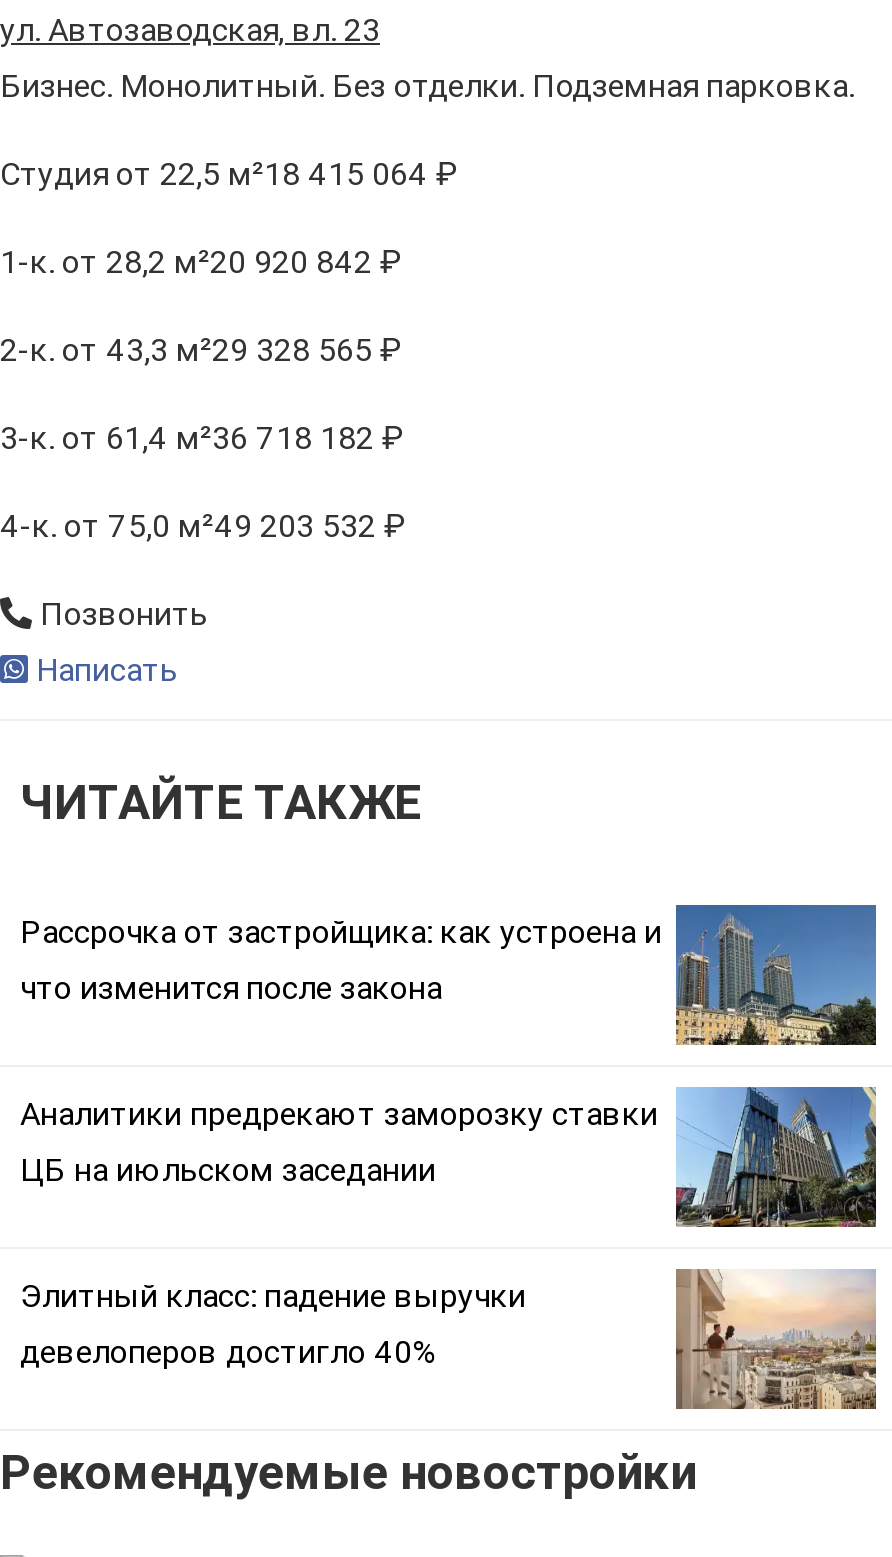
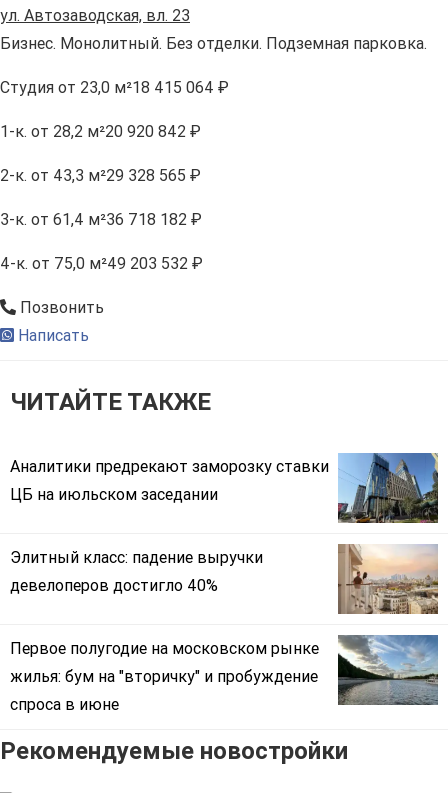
- Студия от 22,5 м²18 415 064 ₽
+ Студия от 23,0 м²18 415 064 ₽

- [image]
- Рассрочка от застройщика: как устроена и
- что изменится после закона

moved up: [image] | Аналитики предрекают заморозку ставки | ЦБ на июльском заседании | Элитный класс: падение выручки | девелоперов достигло 40%

+ [image]
+ Первое полугодие на московском рынке
+ жилья: бум на "вторичку" и пробуждение
+ спроса в июне
